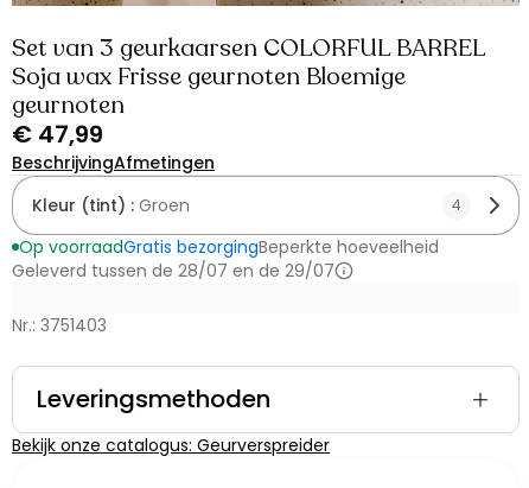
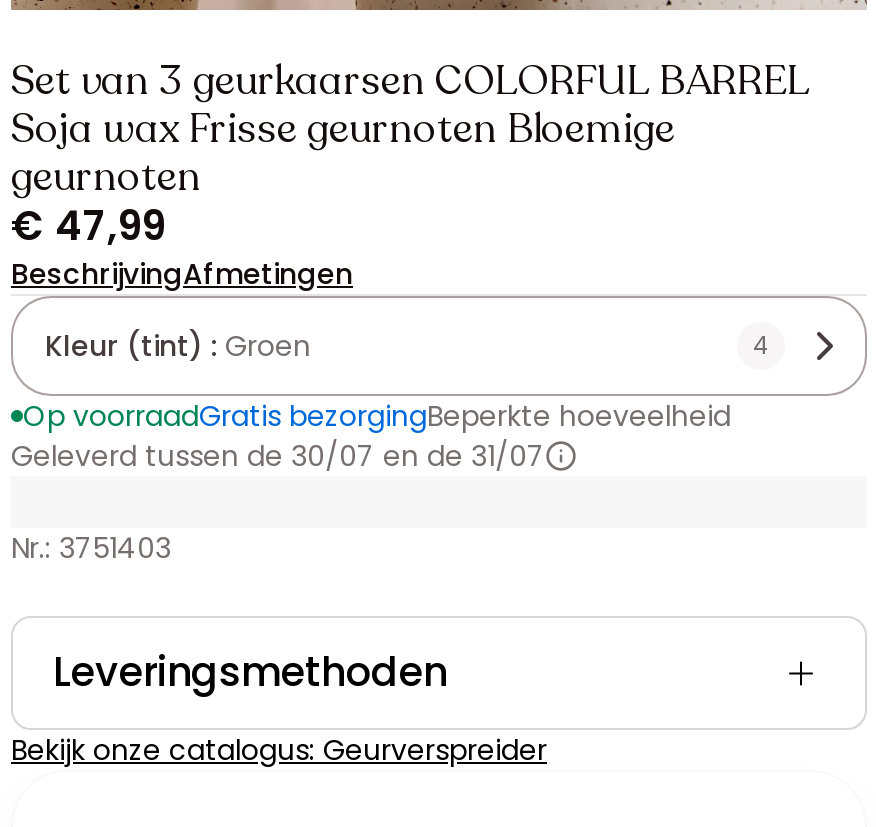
- Geleverd tussen de 28/07 en de 29/07
+ Geleverd tussen de 30/07 en de 31/07
